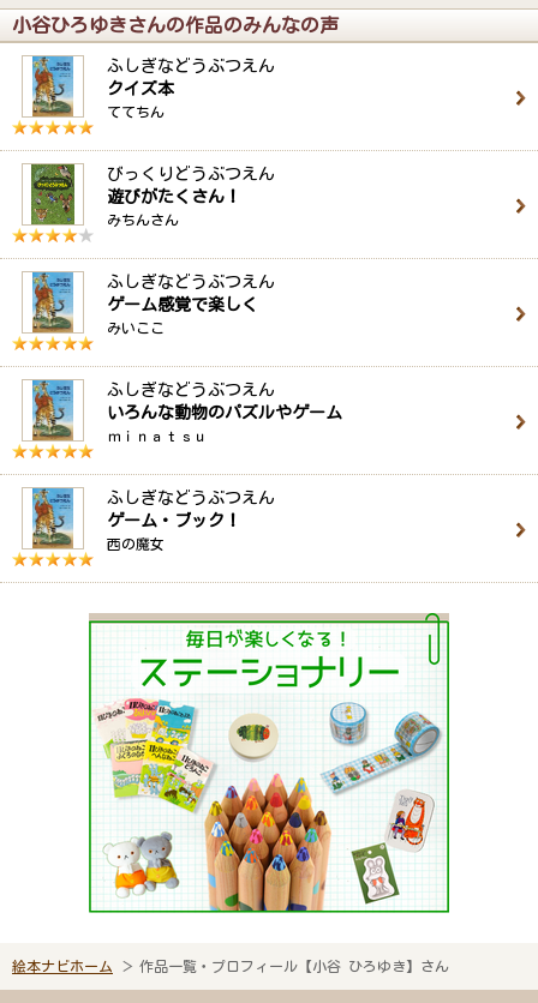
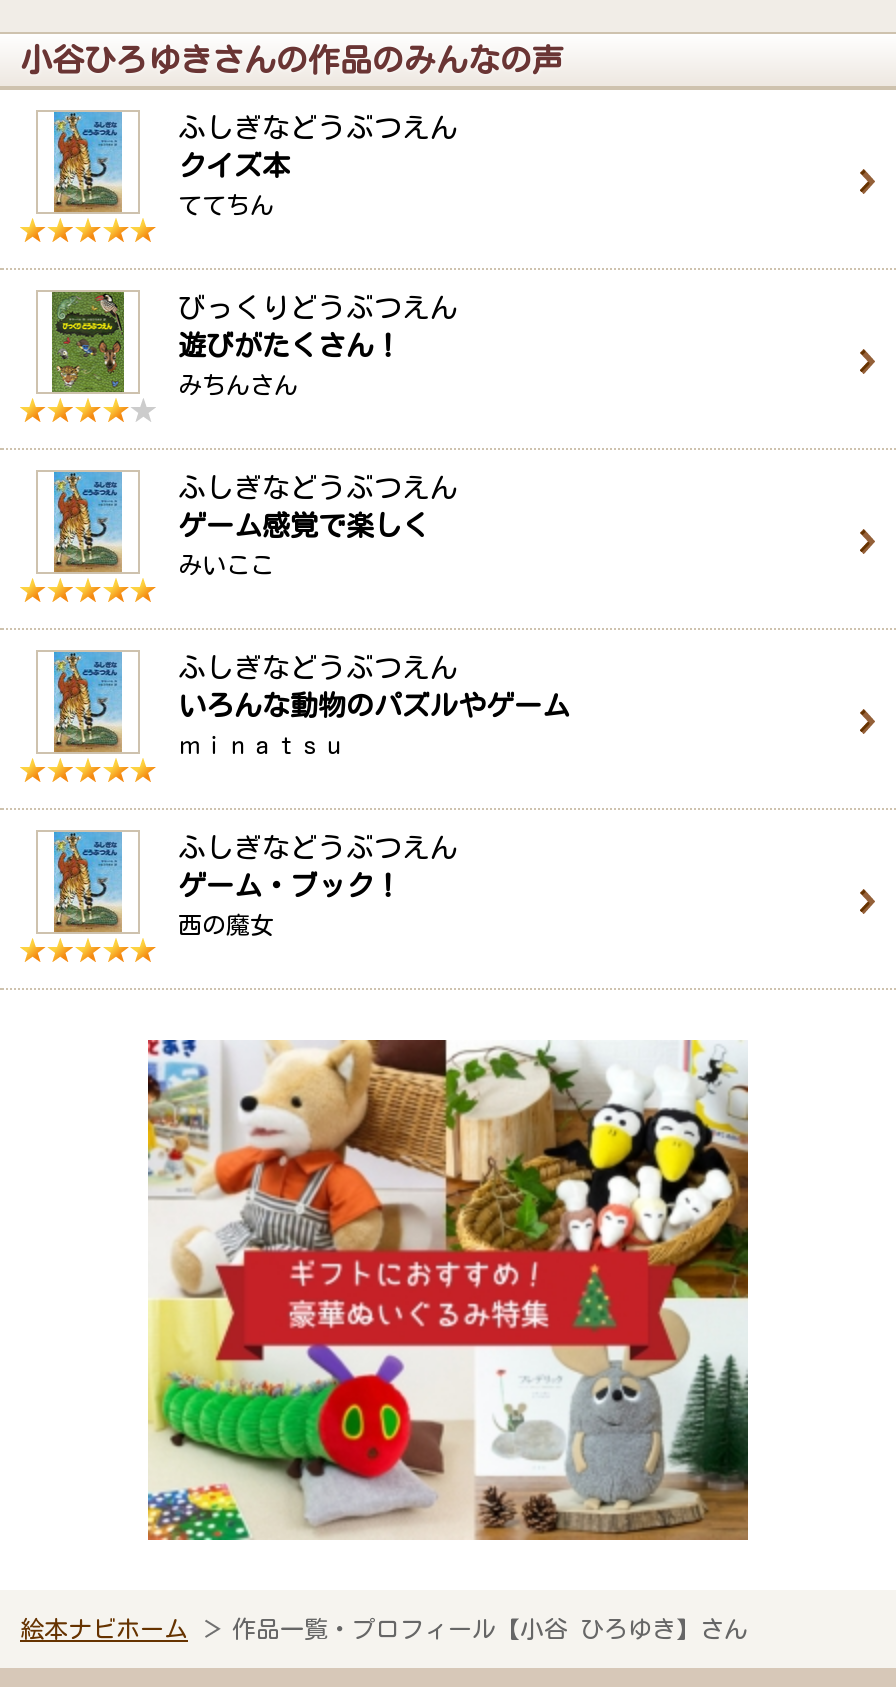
- [image]
+ [image]
